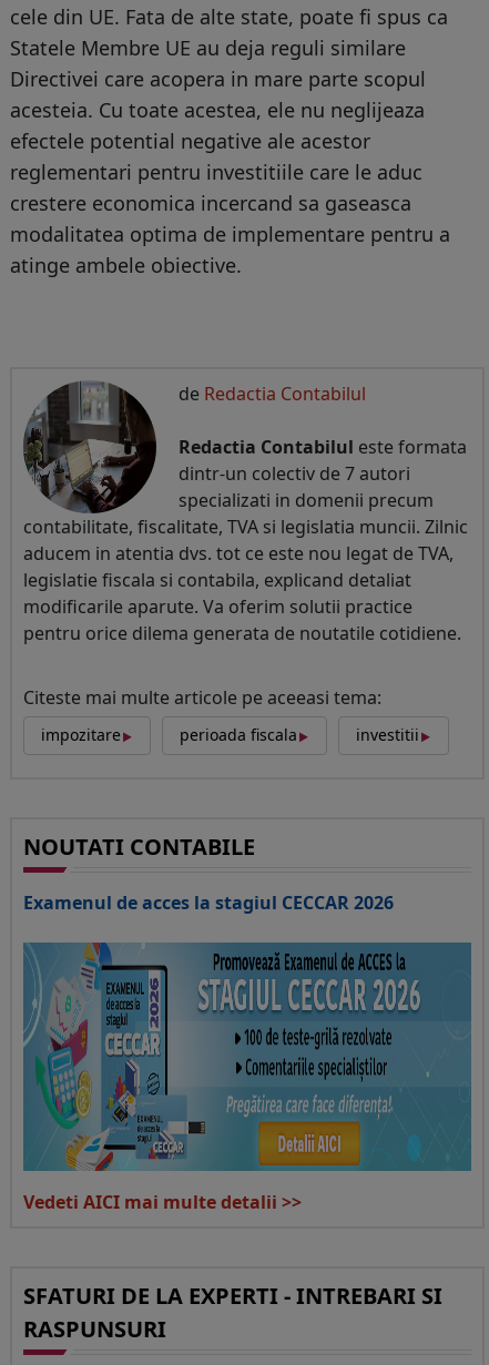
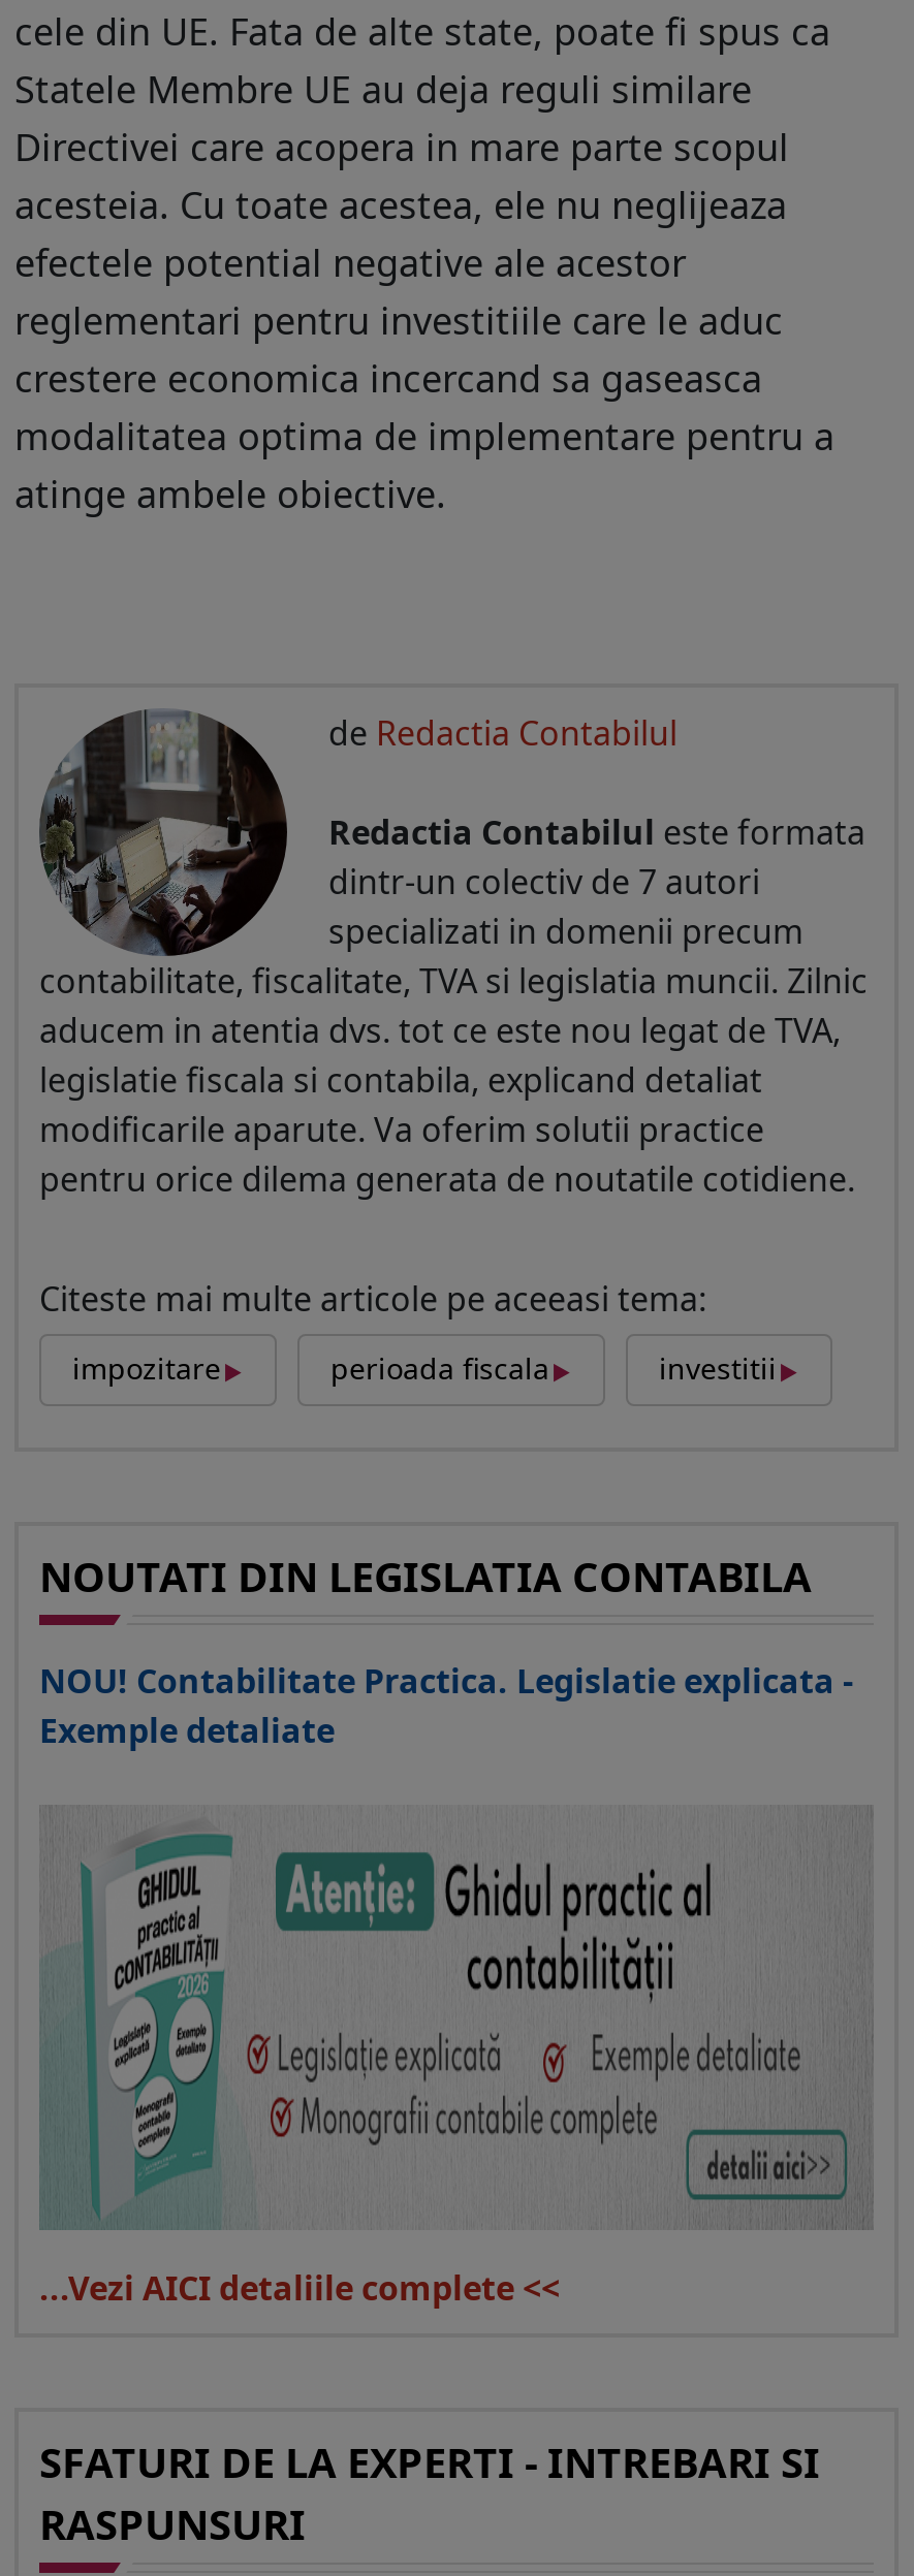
- NOUTATI CONTABILE
+ NOUTATI DIN LEGISLATIA CONTABILA

- Examenul de acces la stagiul CECCAR 2026
+ NOU! Contabilitate Practica. Legislatie explicata -
+ Exemple detaliate

- [image]
- Vedeti AICI mai multe detalii >>
+ [image]
+ ...Vezi AICI detaliile complete <<
